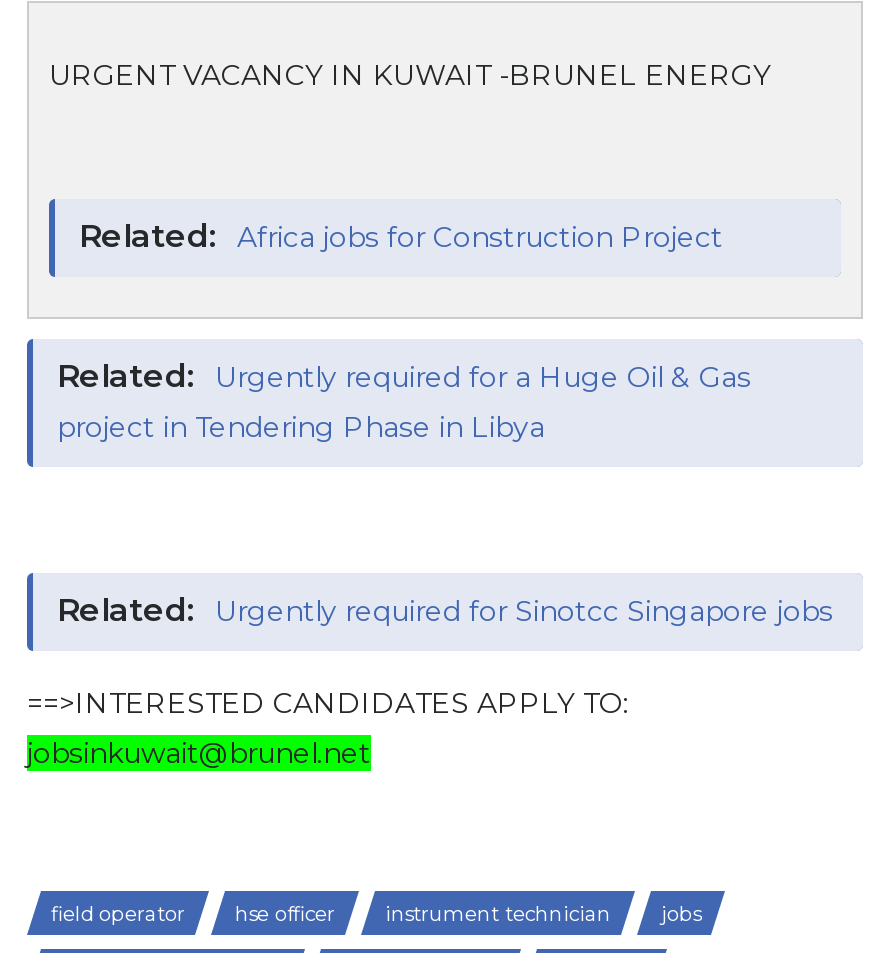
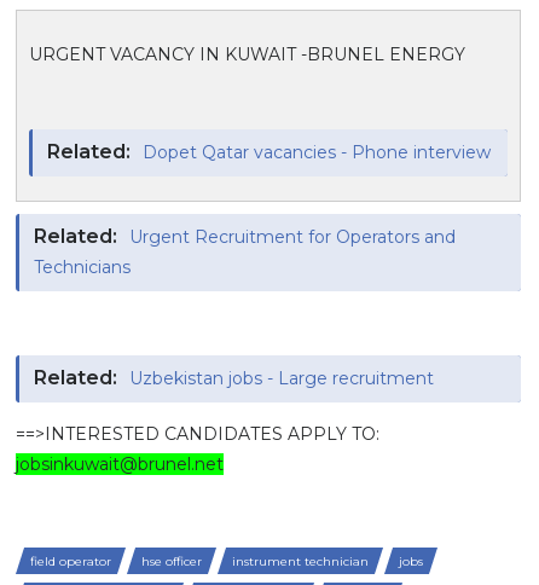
- Related: Africa jobs for Construction Project
+ Related: Dopet Qatar vacancies - Phone interview

- Related: Urgently required for a Huge Oil & Gas
- project in Tendering Phase in Libya
+ Related: Urgent Recruitment for Operators and
+ Technicians

- Related: Urgently required for Sinotcc Singapore jobs
+ Related: Uzbekistan jobs - Large recruitment
